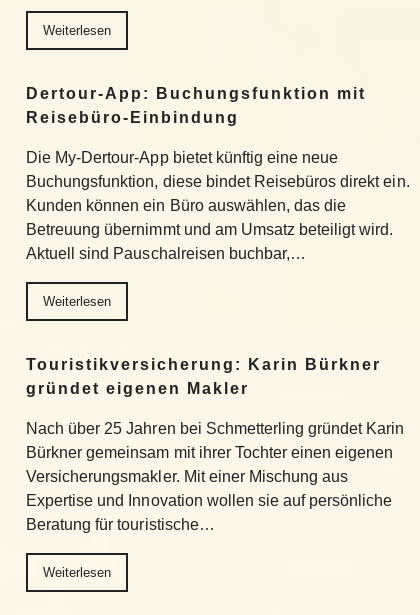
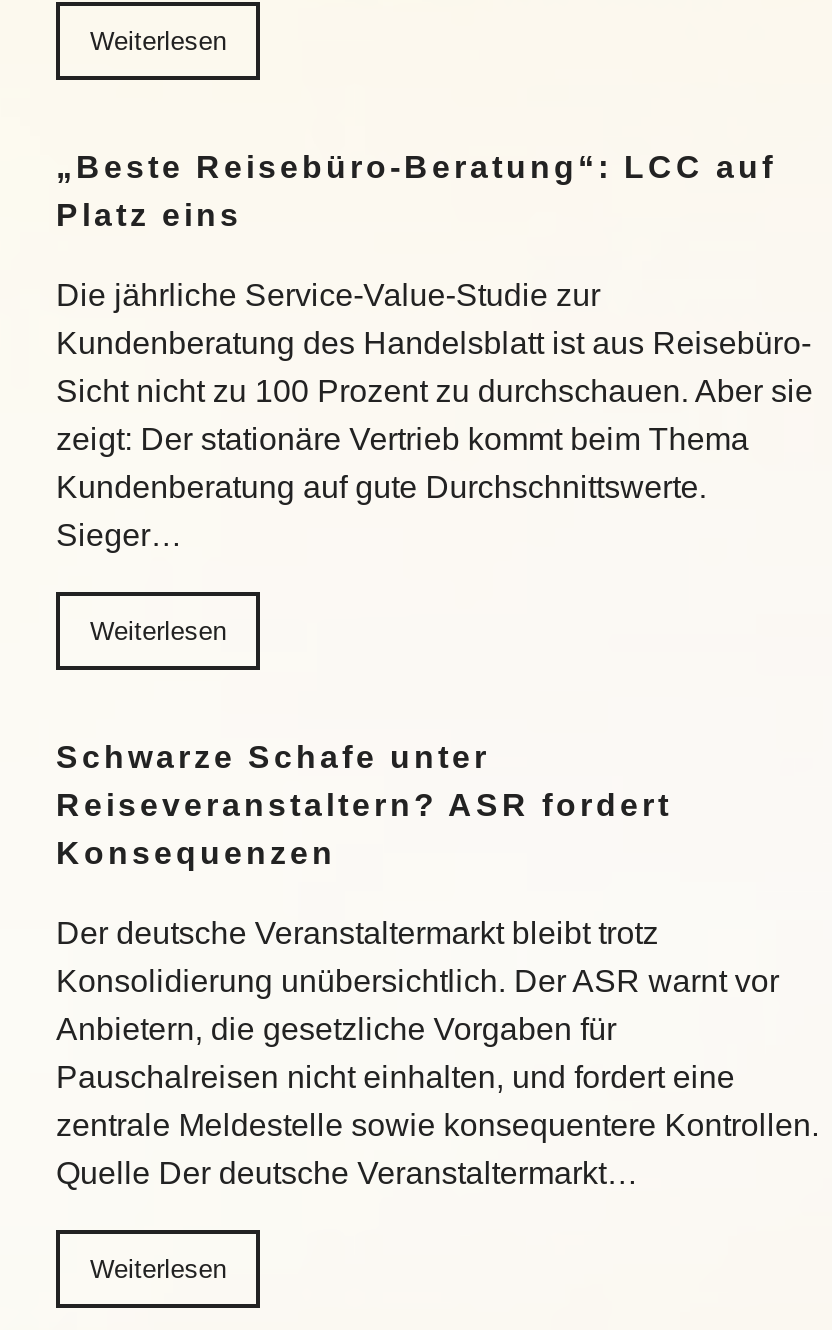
- Dertour-App: Buchungsfunktion mit
- Reisebüro-Einbindung
+ „Beste Reisebüro-Beratung“: LCC auf
+ Platz eins

- Die My-Dertour-App bietet künftig eine neue
- Buchungsfunktion, diese bindet Reisebüros direkt ein.
- Kunden können ein Büro auswählen, das die
- Betreuung übernimmt und am Umsatz beteiligt wird.
- Aktuell sind Pauschalreisen buchbar,…
+ Die jährliche Service-Value-Studie zur
+ Kundenberatung des Handelsblatt ist aus Reisebüro-
+ Sicht nicht zu 100 Prozent zu durchschauen. Aber sie
+ zeigt: Der stationäre Vertrieb kommt beim Thema
+ Kundenberatung auf gute Durchschnittswerte.
+ Sieger…

- Touristikversicherung: Karin Bürkner
- gründet eigenen Makler
+ Schwarze Schafe unter
+ Reiseveranstaltern? ASR fordert
+ Konsequenzen

- Nach über 25 Jahren bei Schmetterling gründet Karin
- Bürkner gemeinsam mit ihrer Tochter einen eigenen
- Versicherungsmakler. Mit einer Mischung aus
- Expertise und Innovation wollen sie auf persönliche
- Beratung für touristische…
+ Der deutsche Veranstaltermarkt bleibt trotz
+ Konsolidierung unübersichtlich. Der ASR warnt vor
+ Anbietern, die gesetzliche Vorgaben für
+ Pauschalreisen nicht einhalten, und fordert eine
+ zentrale Meldestelle sowie konsequentere Kontrollen.
+ Quelle Der deutsche Veranstaltermarkt…
